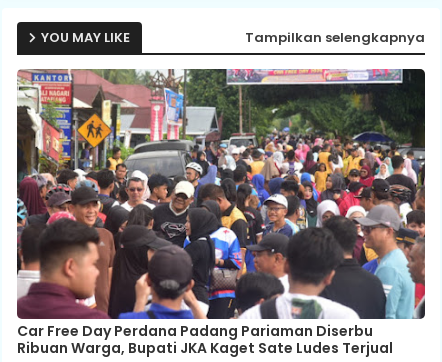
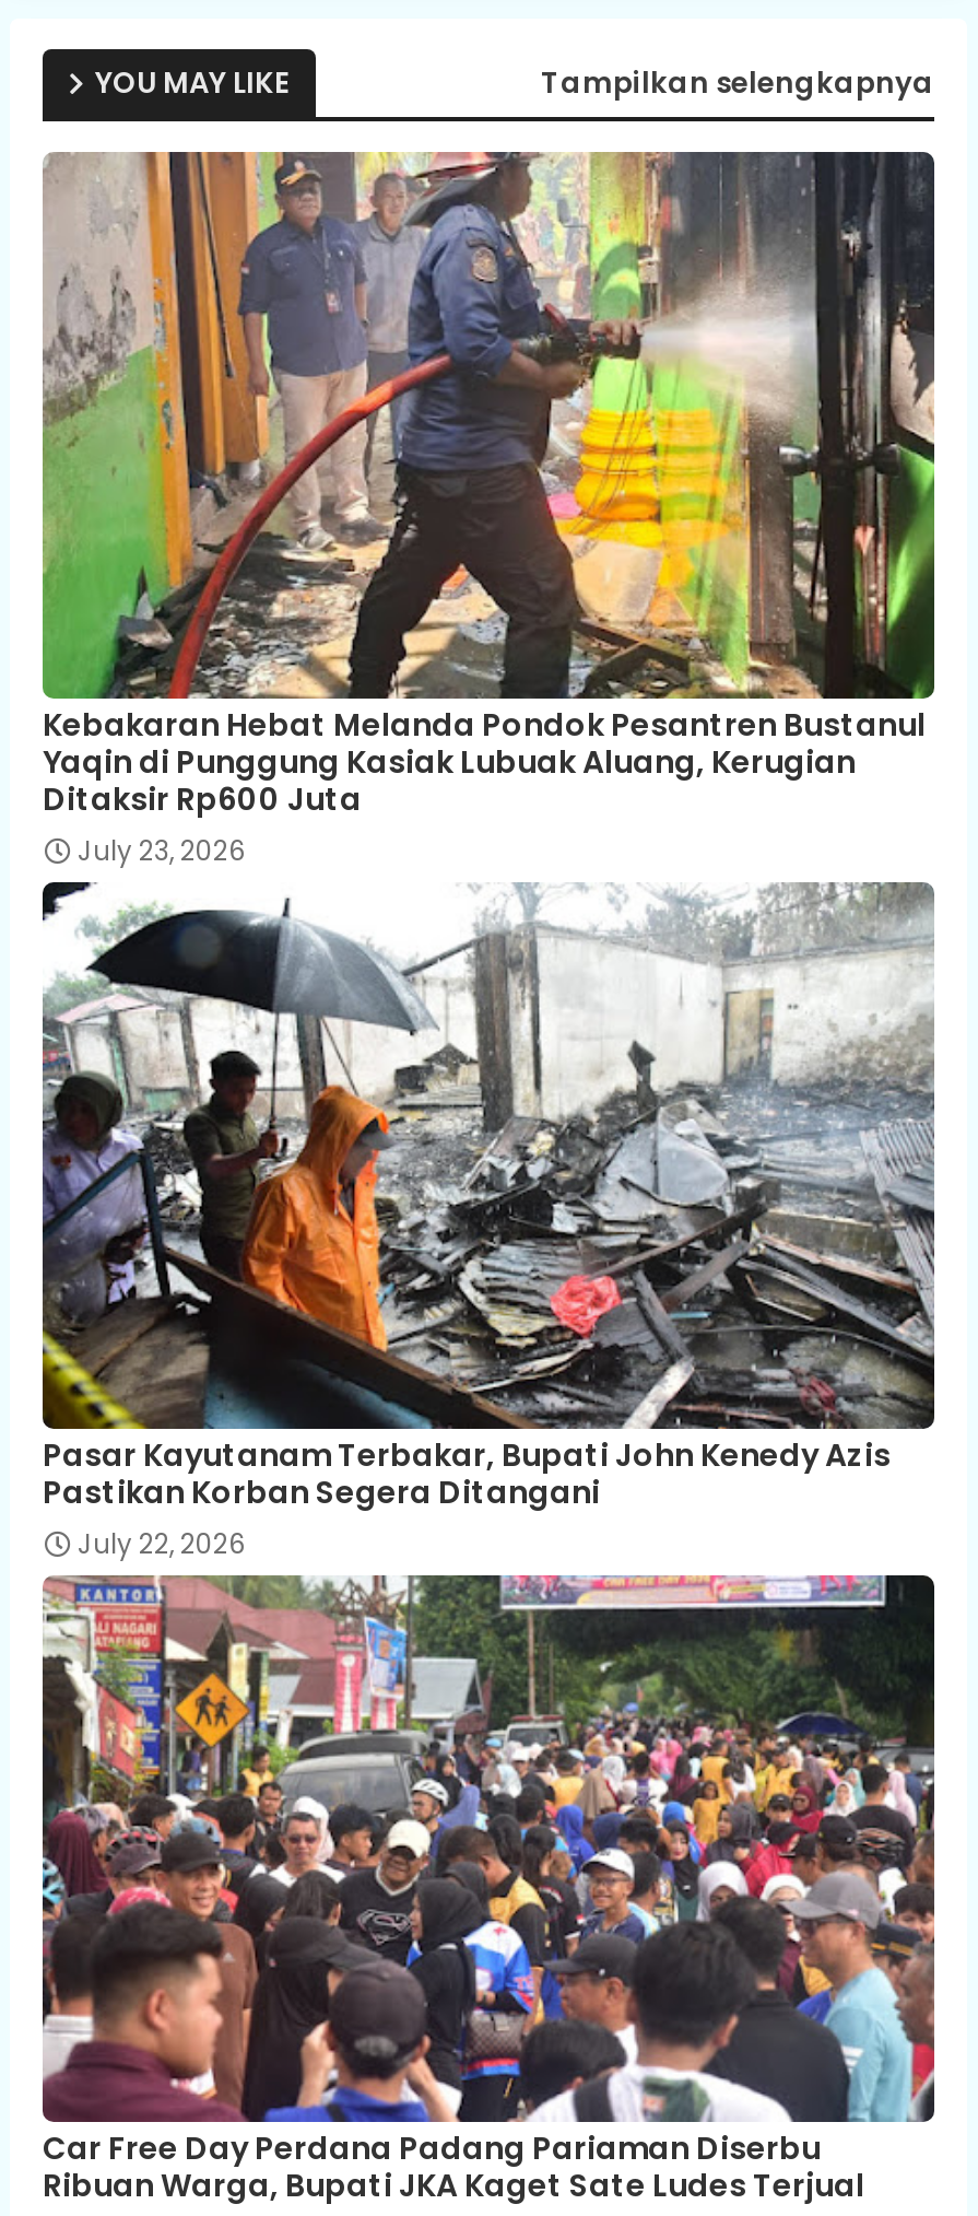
+ [image]
+ Kebakaran Hebat Melanda Pondok Pesantren Bustanul
+ Yaqin di Punggung Kasiak Lubuak Aluang, Kerugian
+ Ditaksir Rp600 Juta
+ July 23, 2026

+ [image]
+ Pasar Kayutanam Terbakar, Bupati John Kenedy Azis
+ Pastikan Korban Segera Ditangani
+ July 22, 2026
